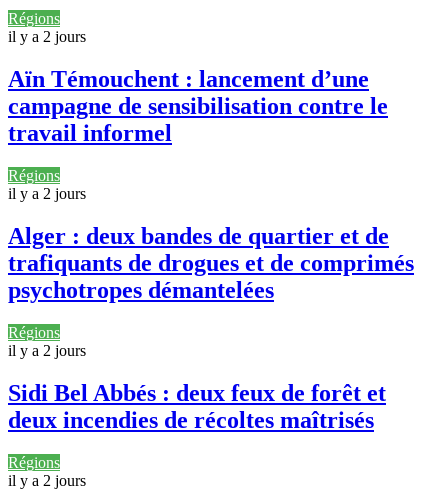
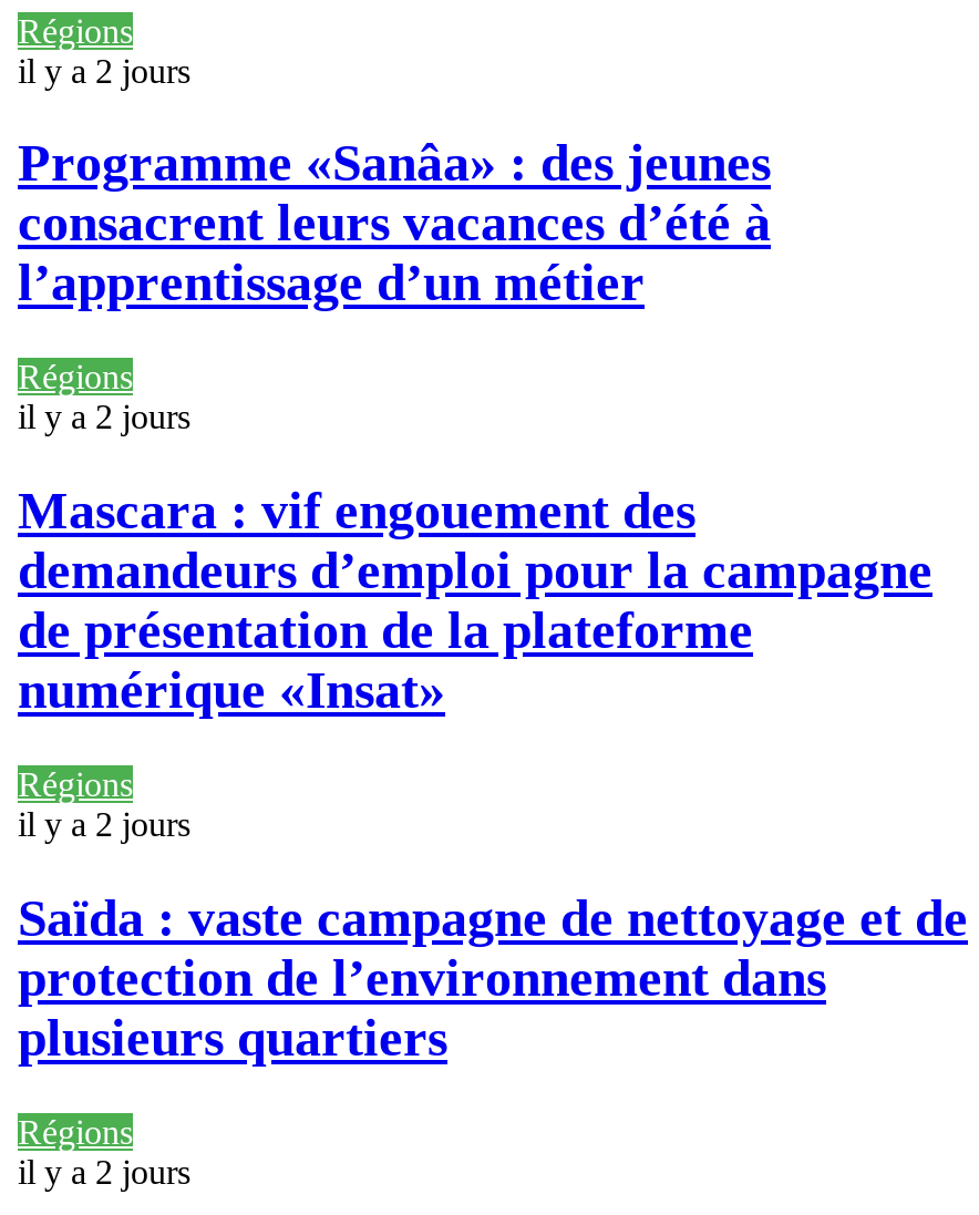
- Aïn Témouchent : lancement d’une
- campagne de sensibilisation contre le
- travail informel
+ Programme «Sanâa» : des jeunes
+ consacrent leurs vacances d’été à
+ l’apprentissage d’un métier

- Alger : deux bandes de quartier et de
- trafiquants de drogues et de comprimés
- psychotropes démantelées
+ Mascara : vif engouement des
+ demandeurs d’emploi pour la campagne
+ de présentation de la plateforme
+ numérique «Insat»

- Sidi Bel Abbés : deux feux de forêt et
- deux incendies de récoltes maîtrisés
+ Saïda : vaste campagne de nettoyage et de
+ protection de l’environnement dans
+ plusieurs quartiers
